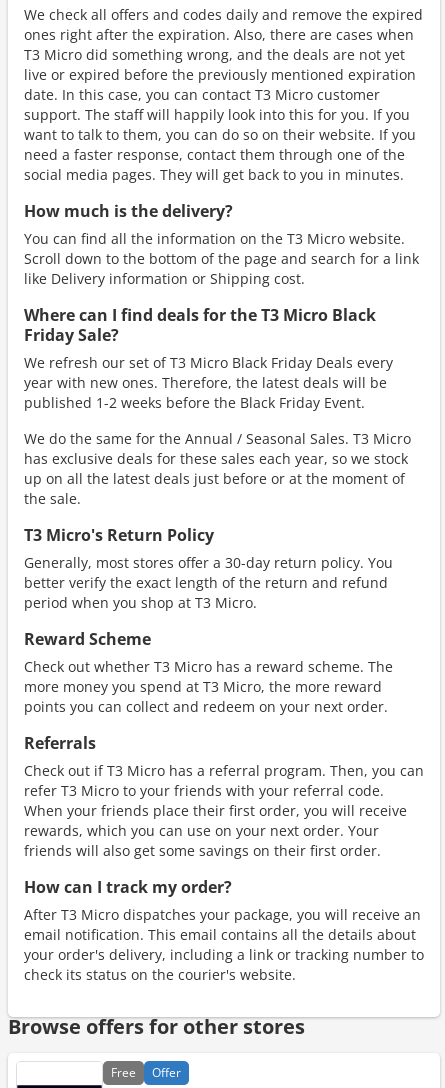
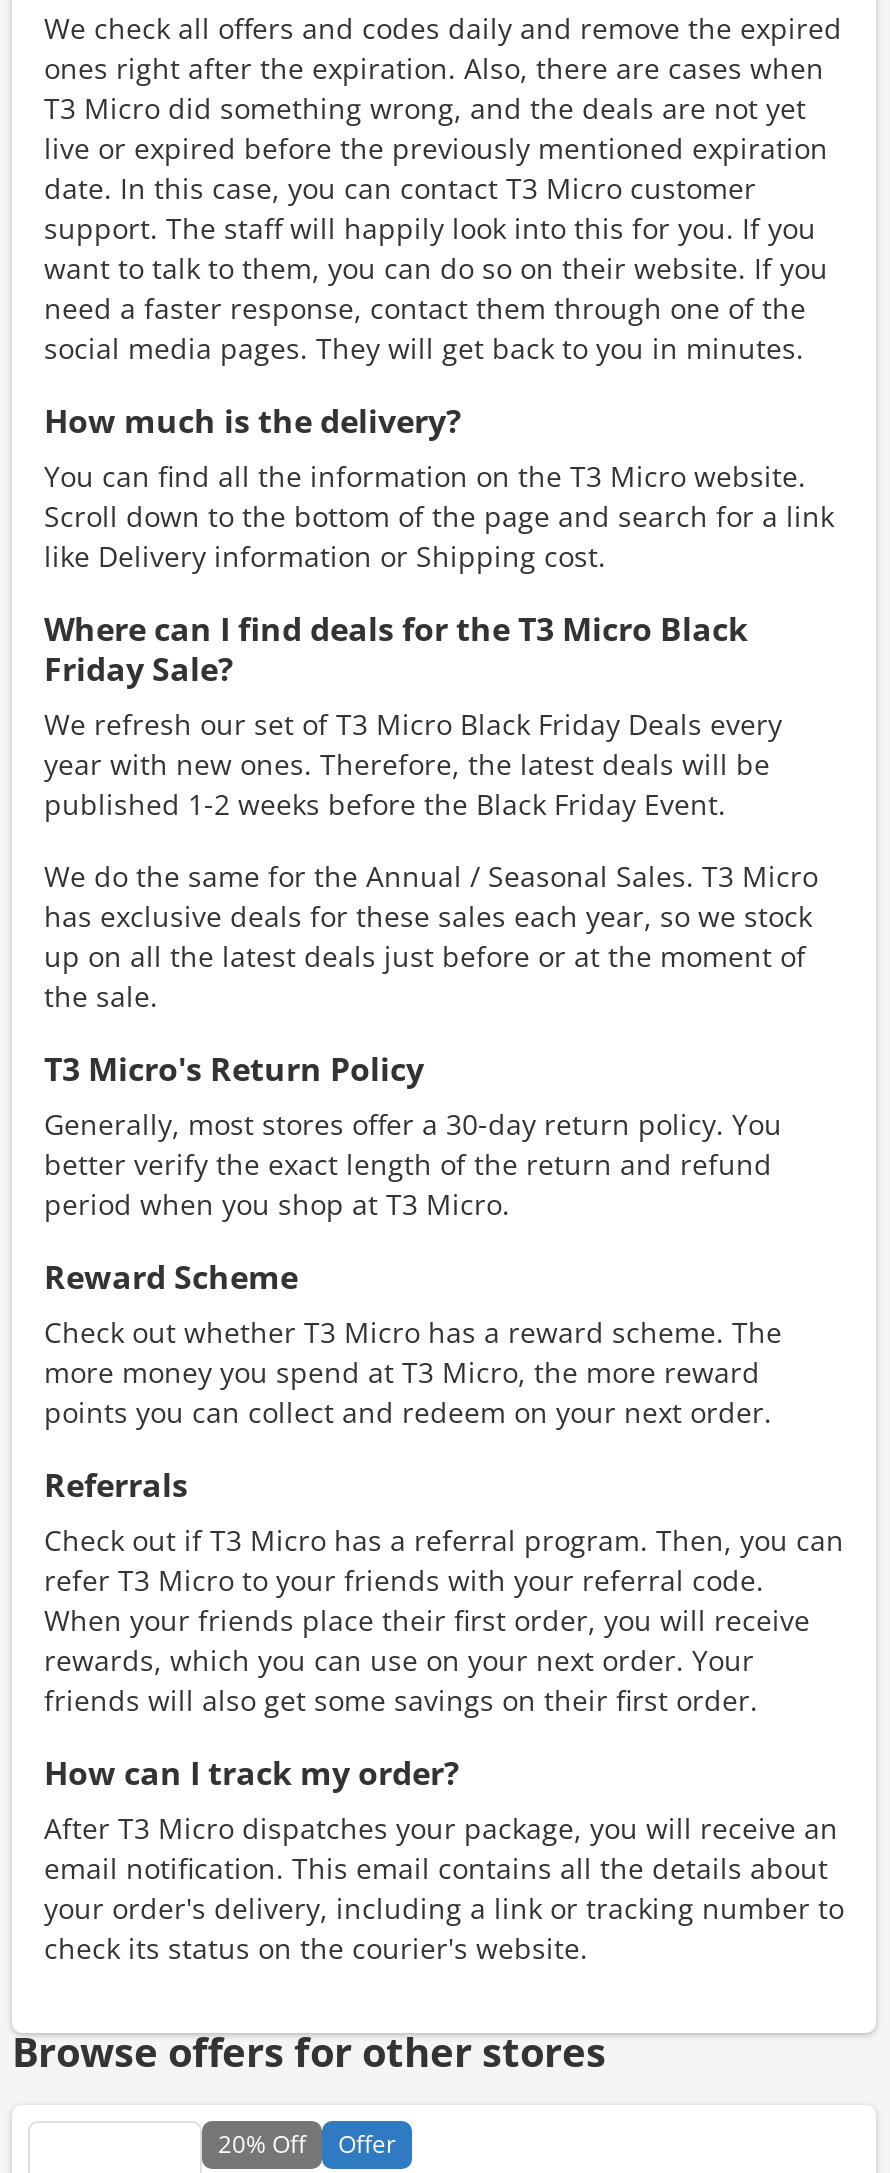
- Free
+ 20% Off
